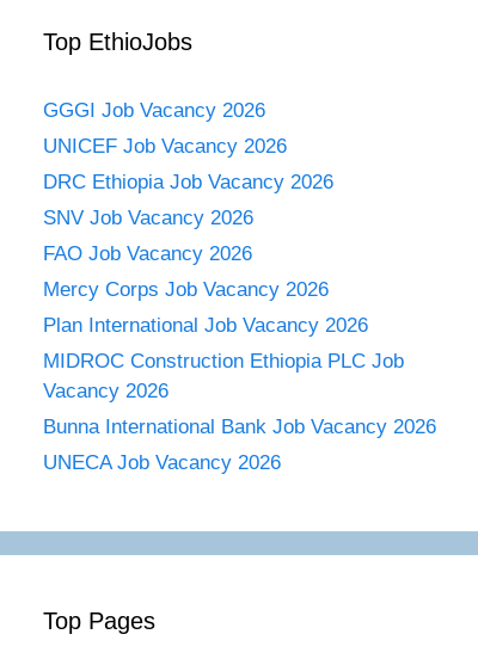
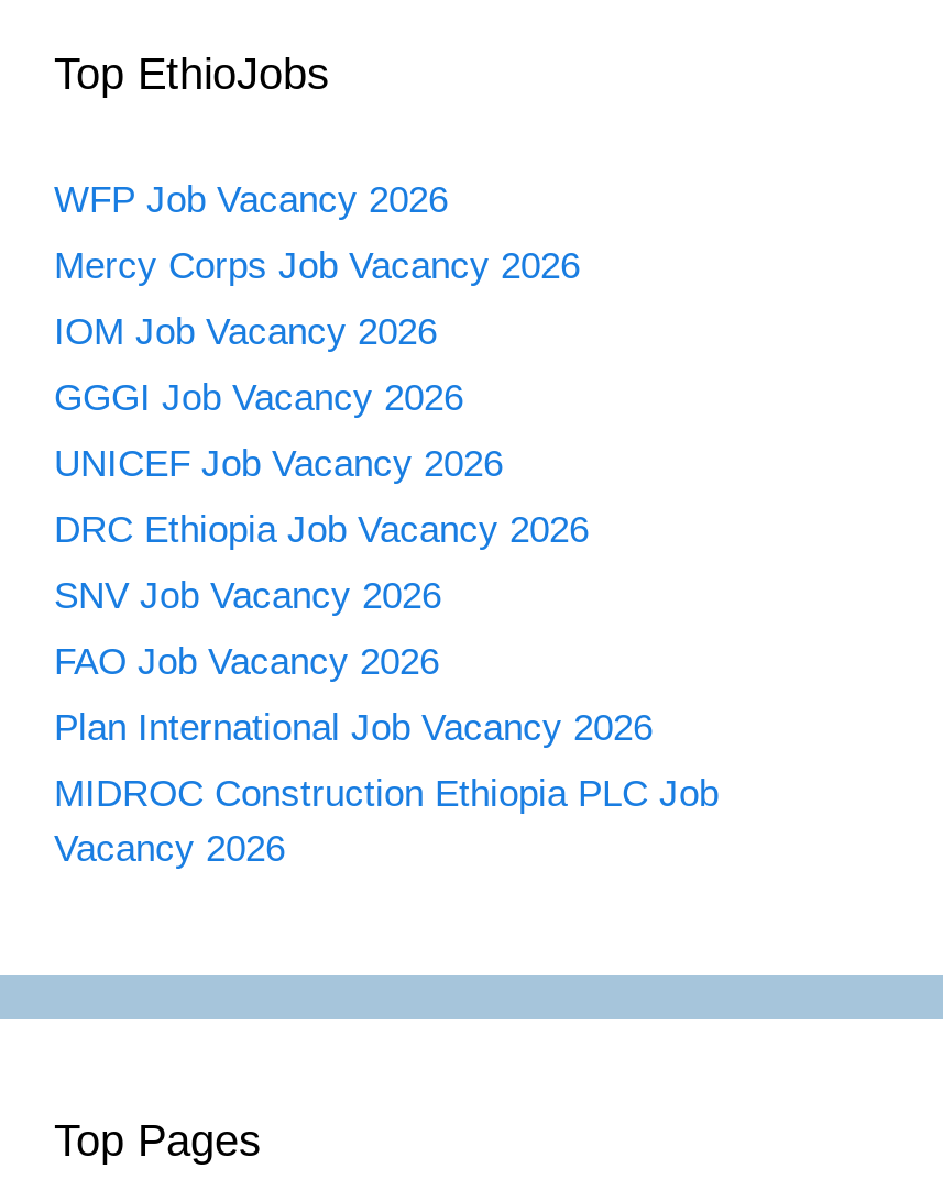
+ WFP Job Vacancy 2026
+ IOM Job Vacancy 2026

moved down: GGGI Job Vacancy 2026 | UNICEF Job Vacancy 2026 | DRC Ethiopia Job Vacancy 2026 | SNV Job Vacancy 2026 | FAO Job Vacancy 2026

moved up: Mercy Corps Job Vacancy 2026

moved down: Plan International Job Vacancy 2026 | MIDROC Construction Ethiopia PLC Job | Vacancy 2026

- Bunna International Bank Job Vacancy 2026
- UNECA Job Vacancy 2026
